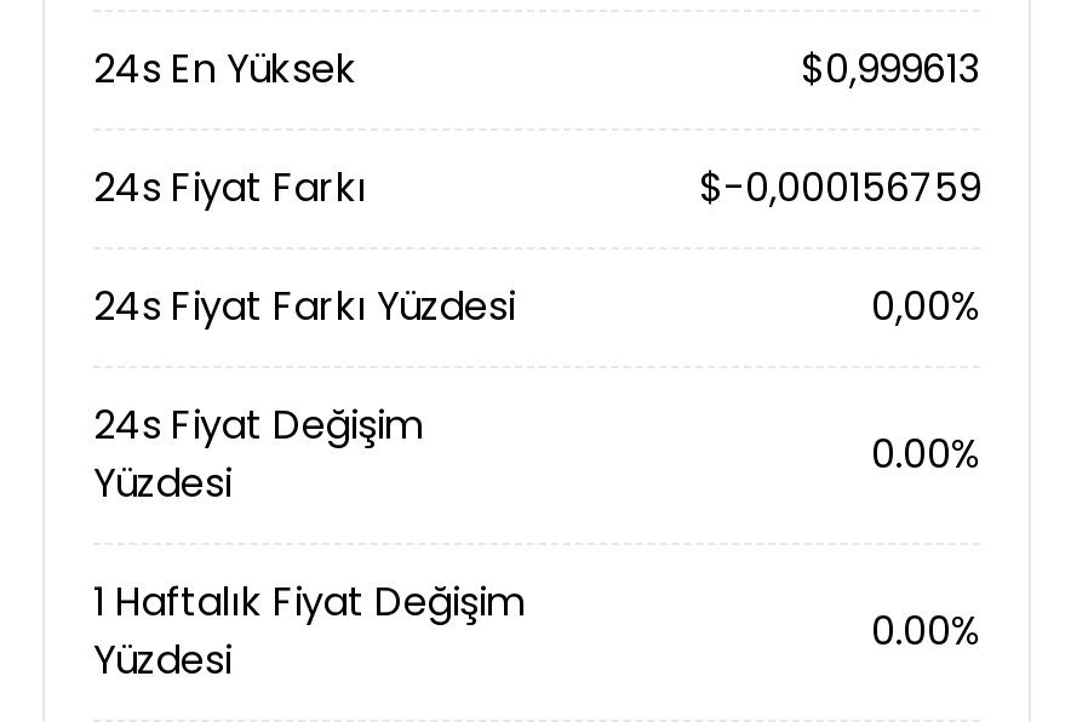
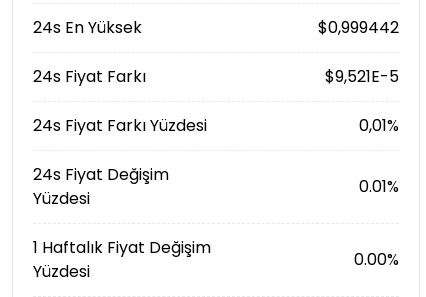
- $0,999613
+ $0,999442

- $-0,000156759
+ $9,521E-5

- 0,00%
+ 0,01%

- 0.00%
+ 0.01%
